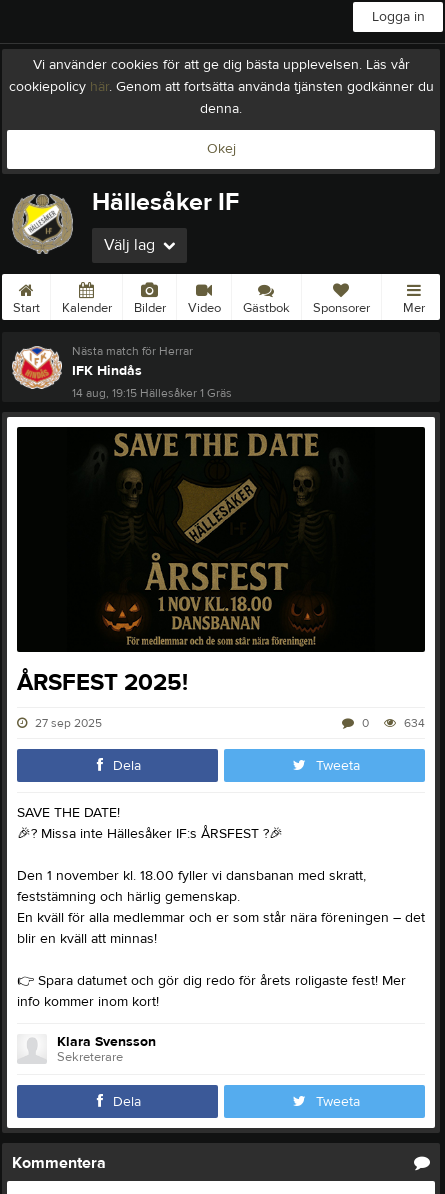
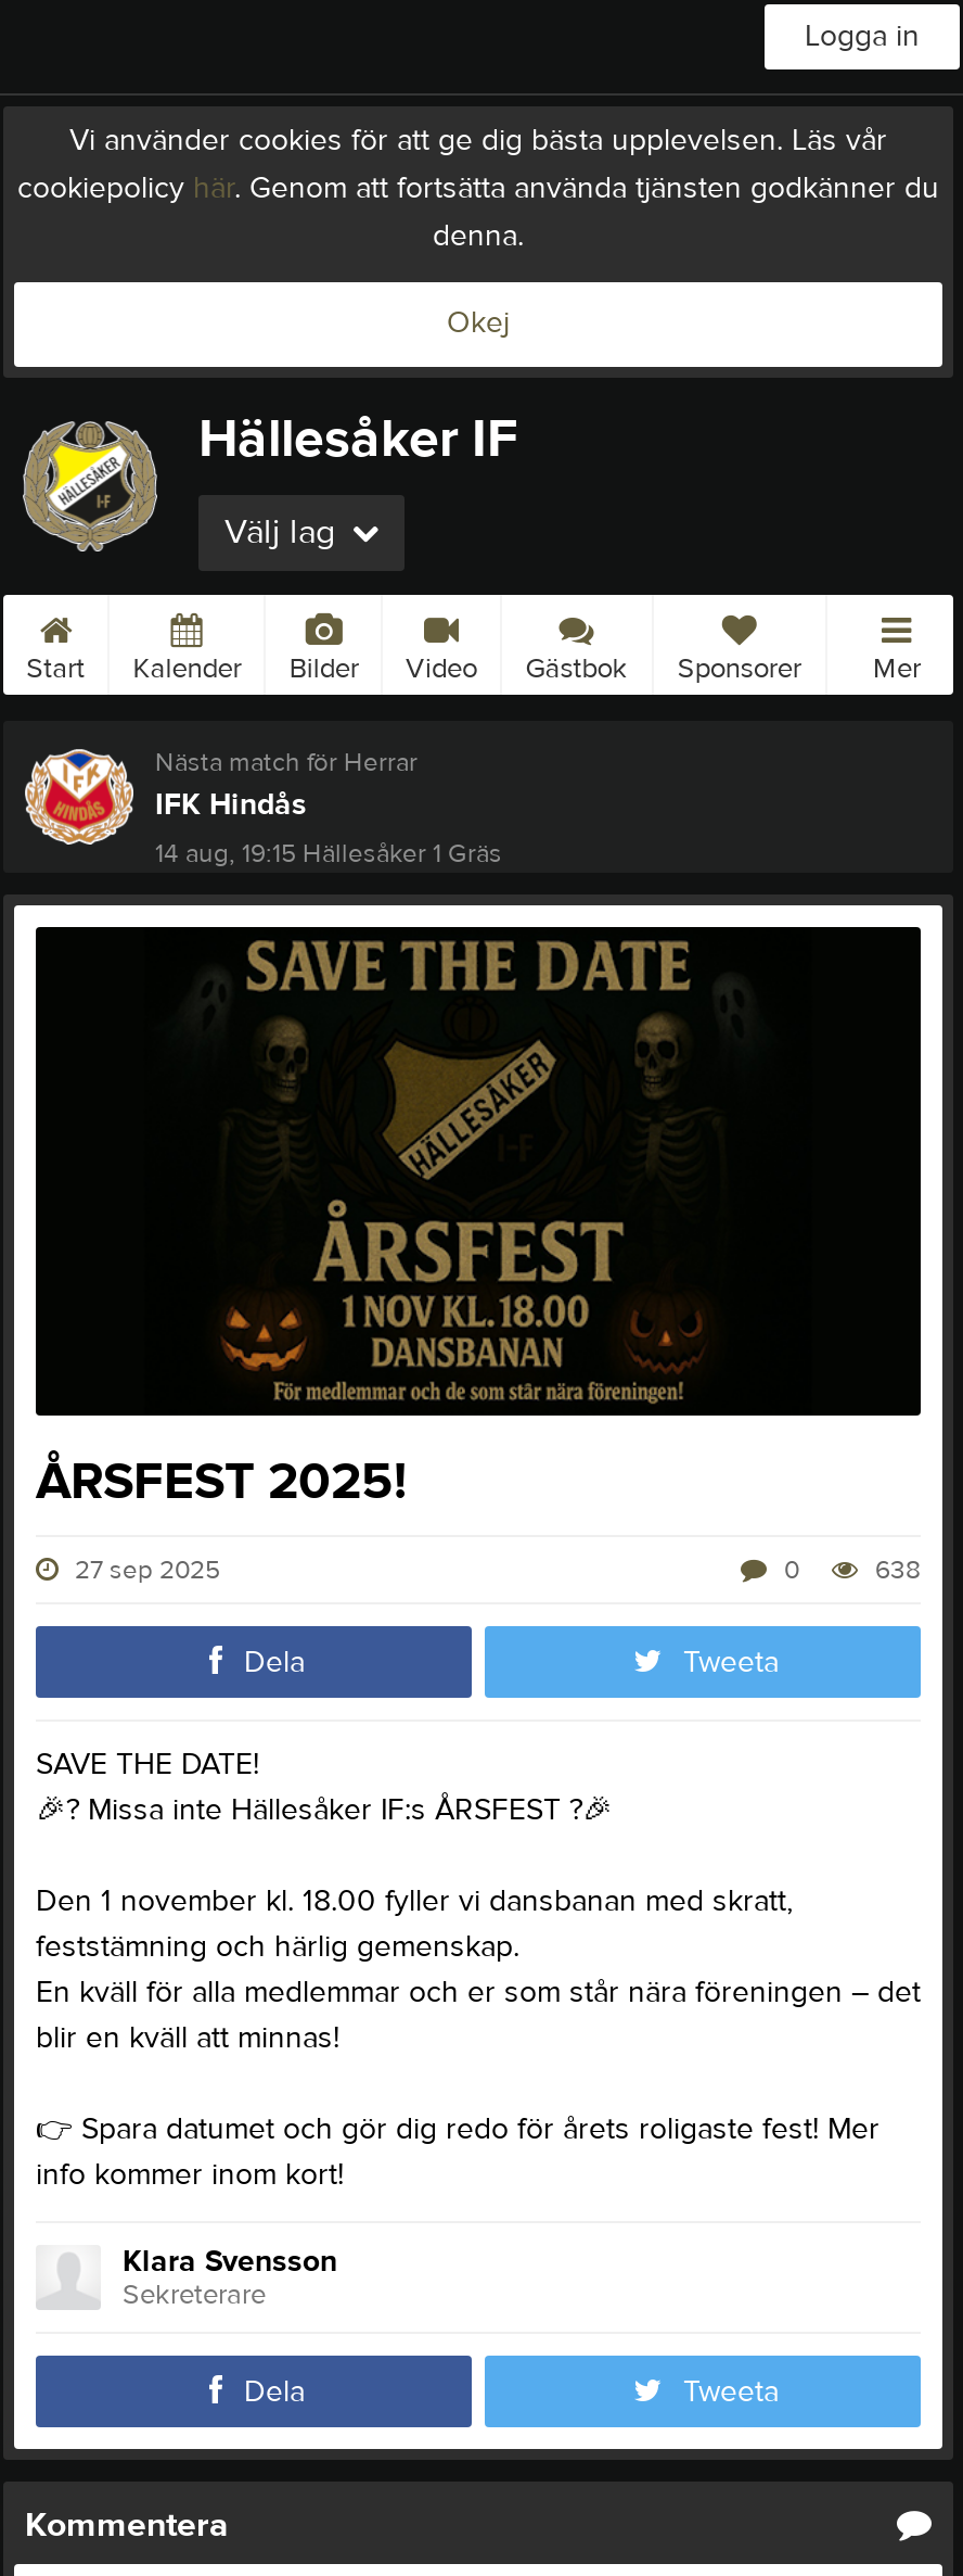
- 0 634
+ 0 638
